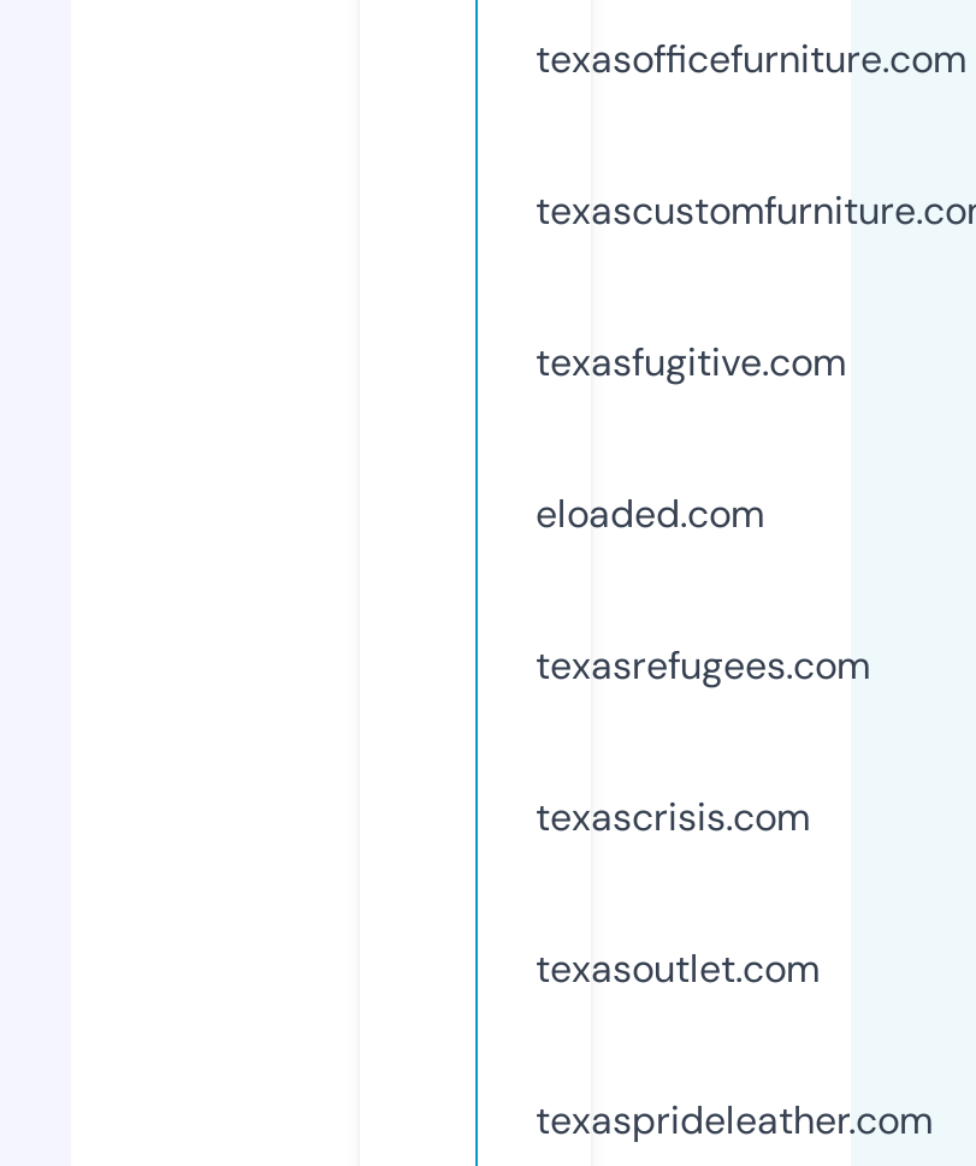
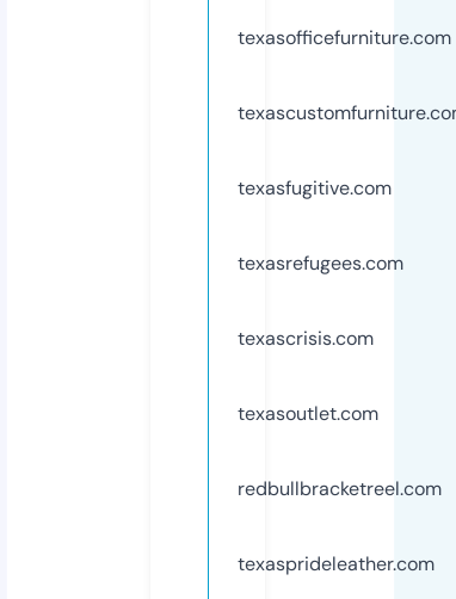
- eloaded.com

moved up: texasrefugees.com | texascrisis.com | texasoutlet.com

+ redbullbracketreel.com
